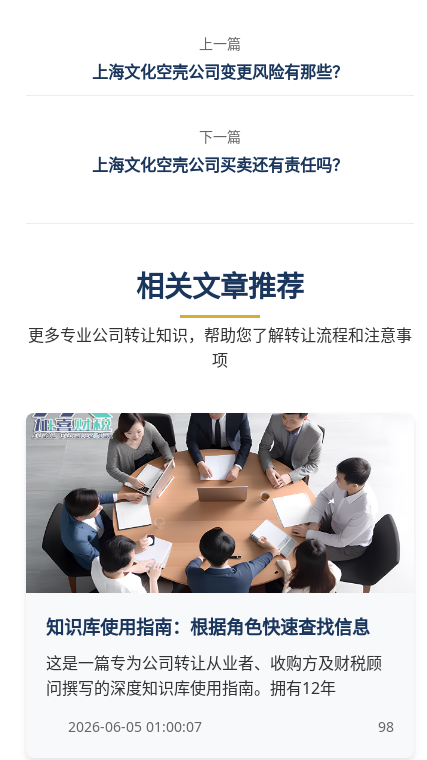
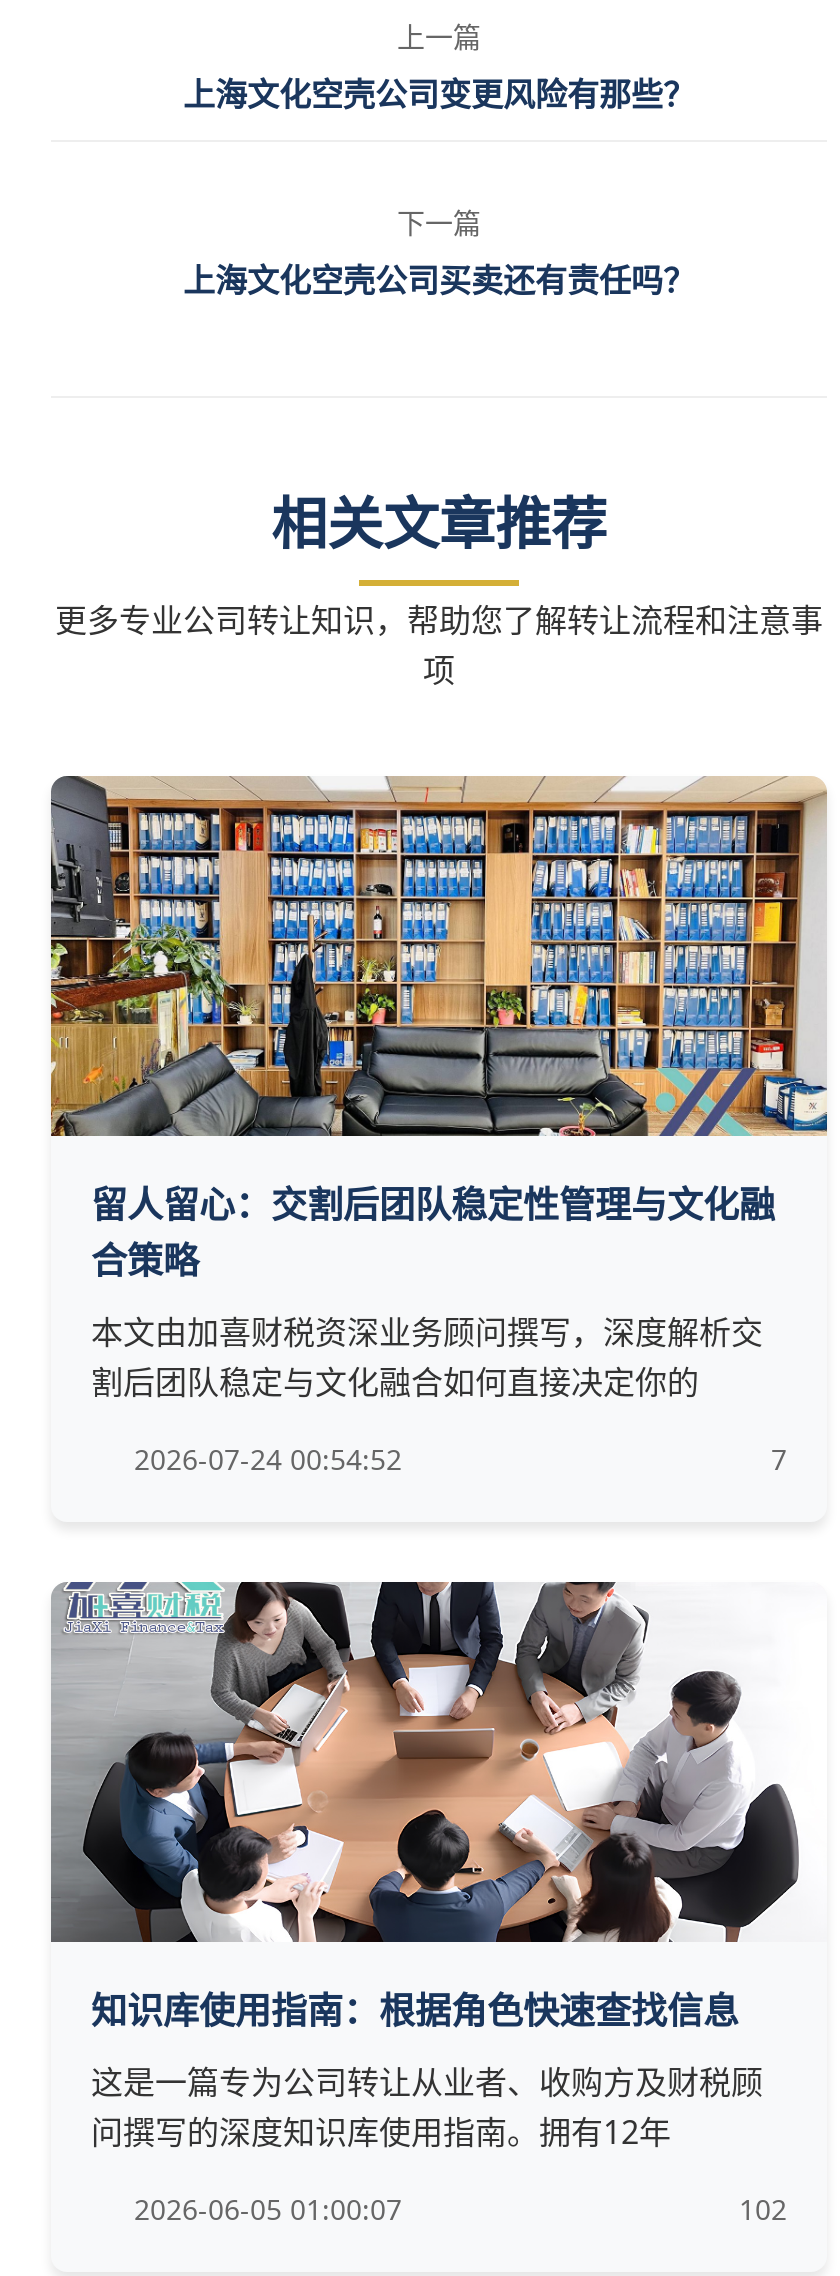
+ [image]
+ 留人留心：交割后团队稳定性管理与文化融
+ 合策略
+ 本文由加喜财税资深业务顾问撰写，深度解析交
+ 割后团队稳定与文化融合如何直接决定你的
+ 2026-07-24 00:54:52
+ 7

- 98
+ 102
